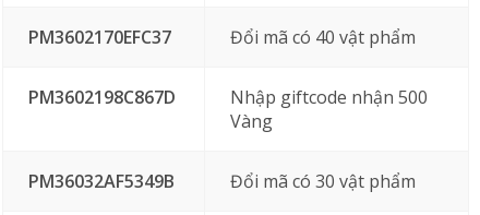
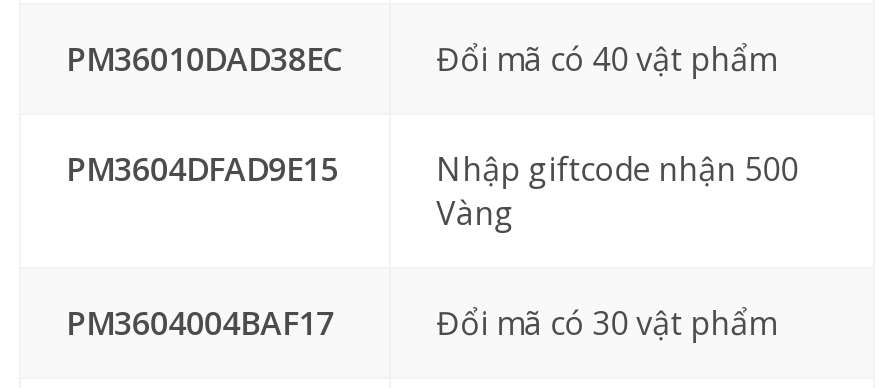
- PM3602170EFC37
+ PM36010DAD38EC

- PM3602198C867D
+ PM3604DFAD9E15

- PM36032AF5349B
+ PM3604004BAF17
